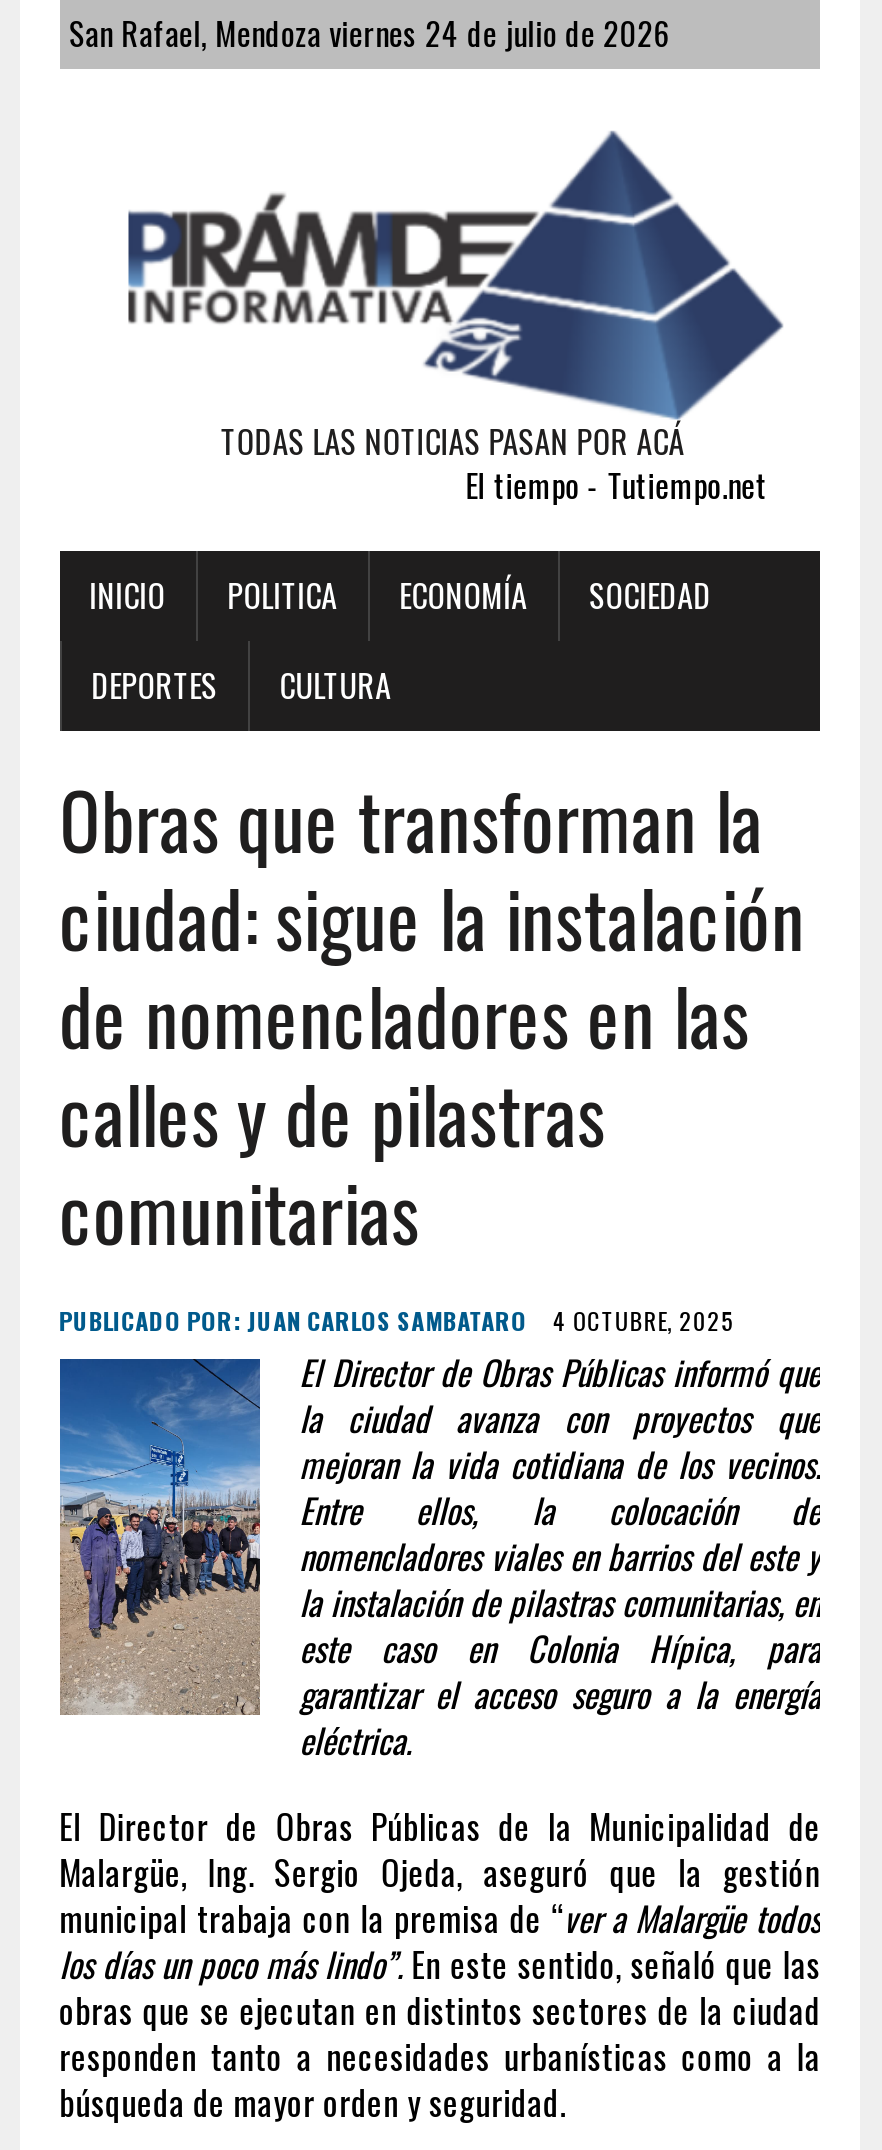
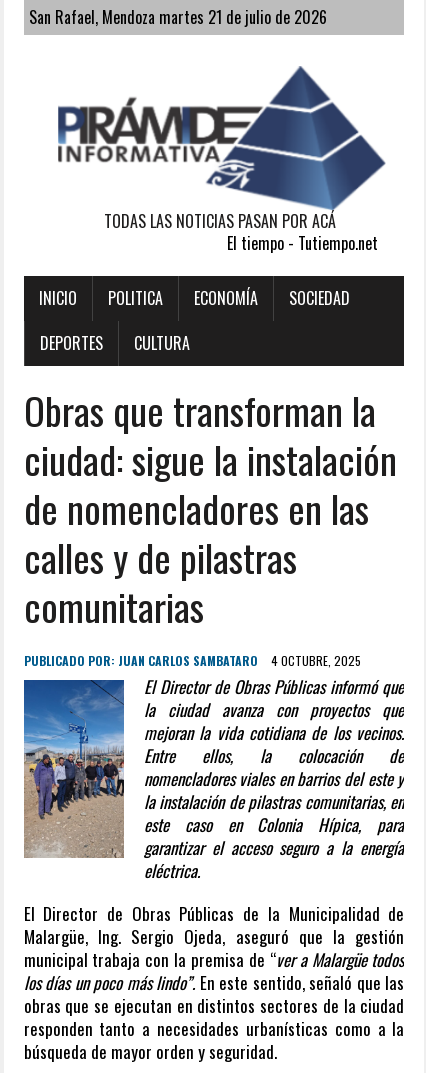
- San Rafael, Mendoza viernes 24 de julio de 2026
+ San Rafael, Mendoza martes 21 de julio de 2026
